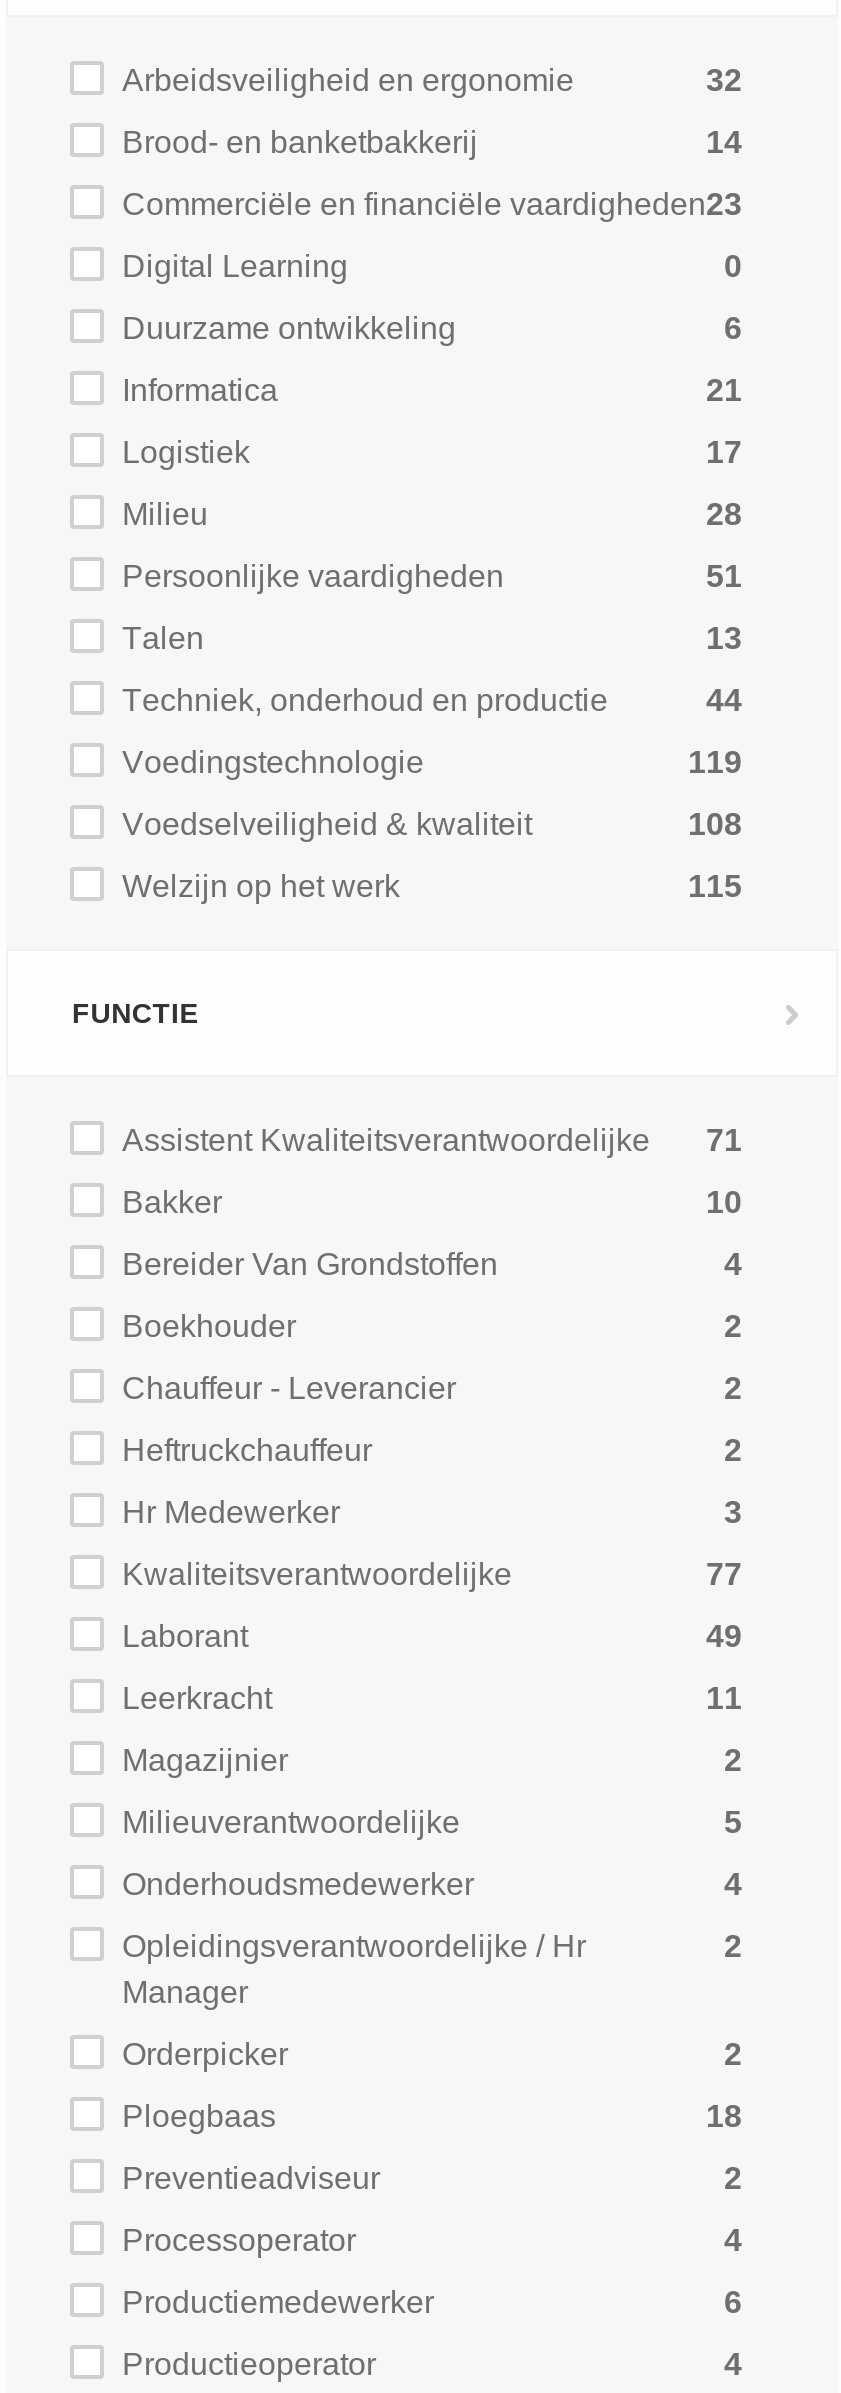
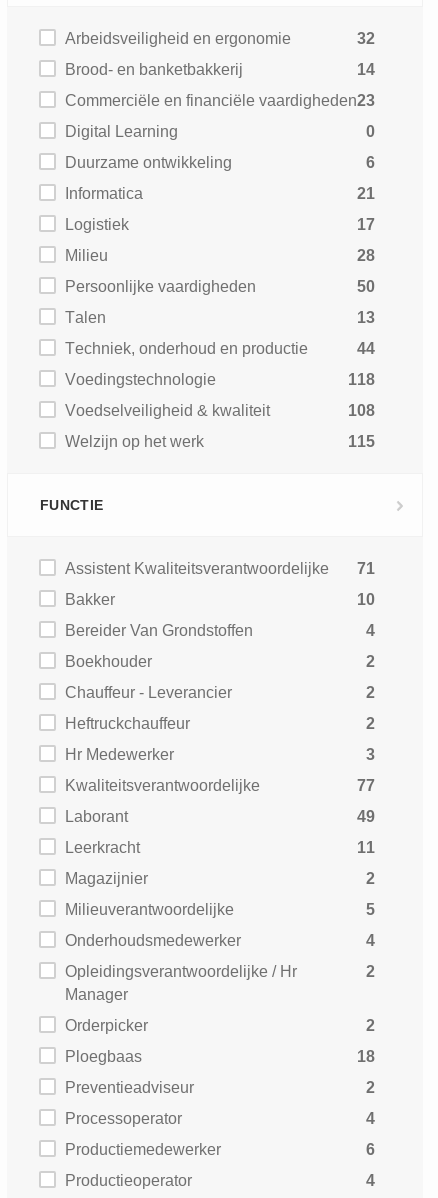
- 51
+ 50

- 119
+ 118
